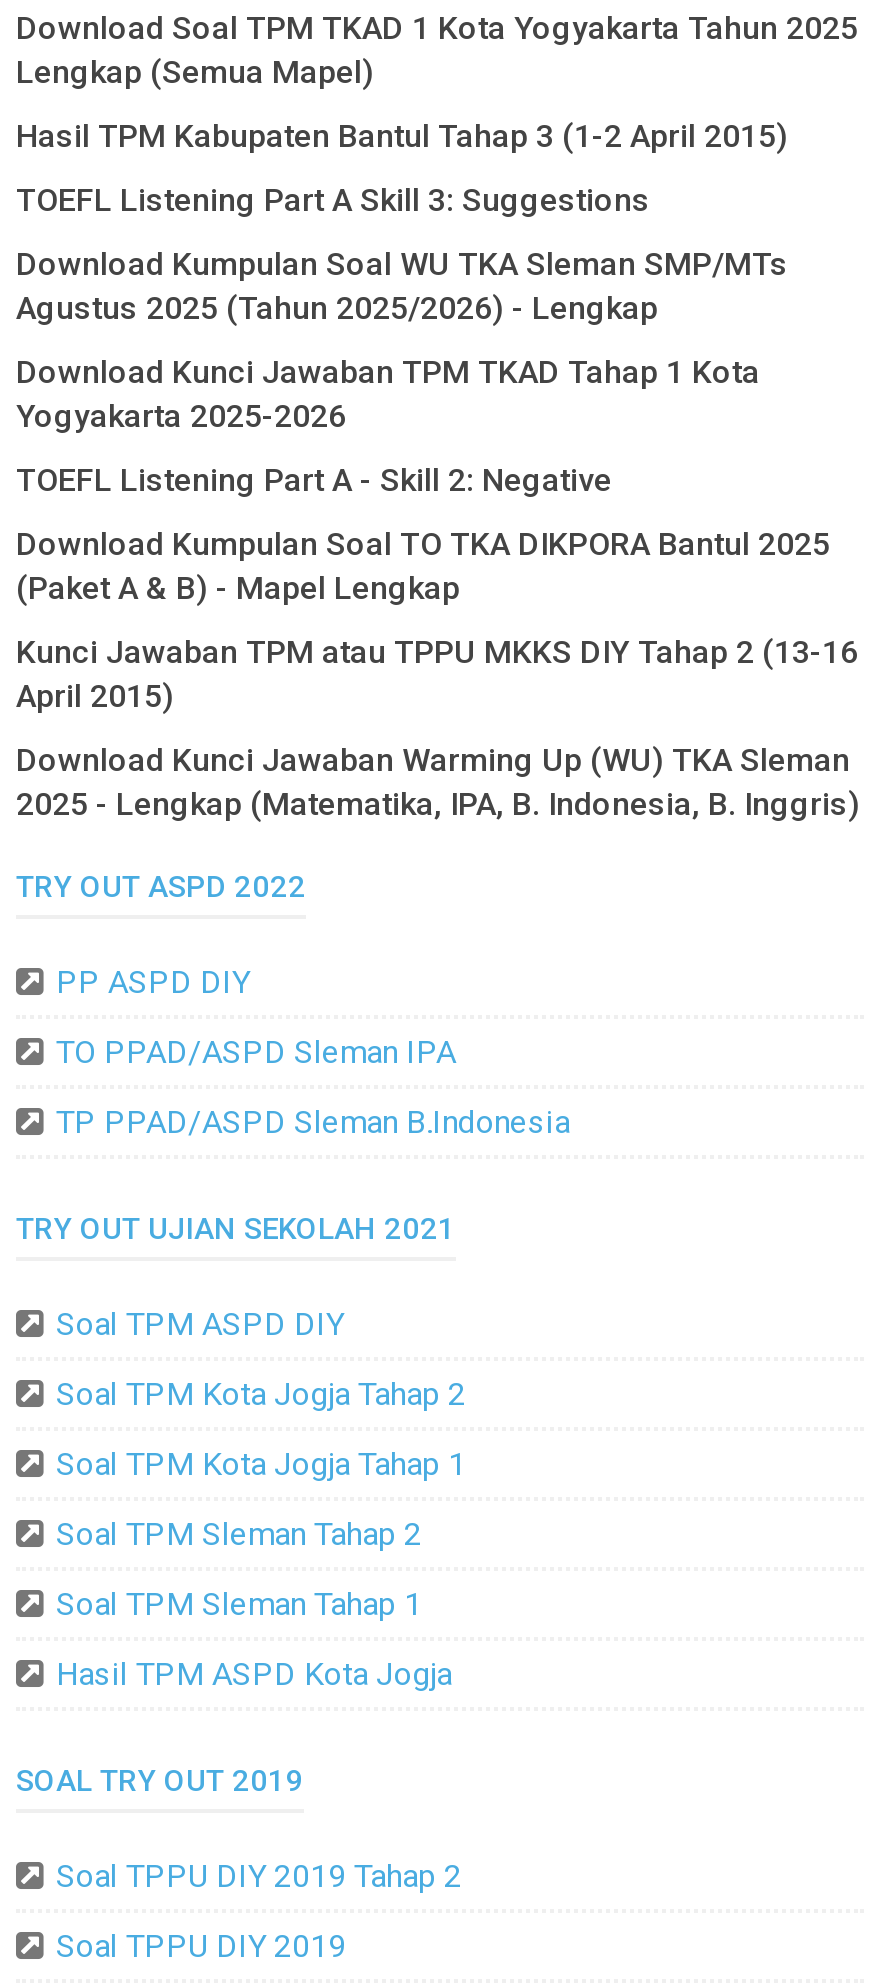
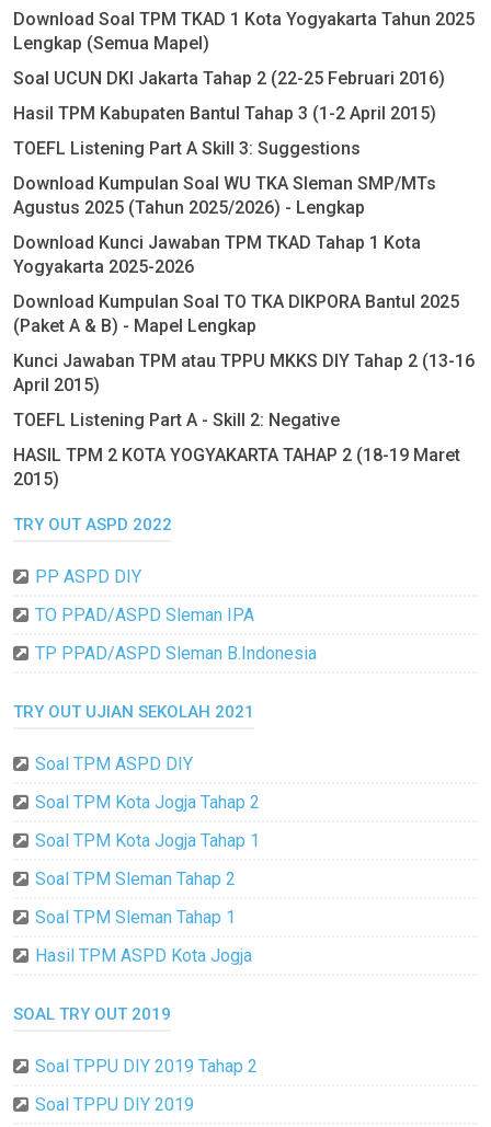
+ Soal UCUN DKI Jakarta Tahap 2 (22-25 Februari 2016)

moved down: TOEFL Listening Part A - Skill 2: Negative

- Download Kunci Jawaban Warming Up (WU) TKA Sleman
- 2025 - Lengkap (Matematika, IPA, B. Indonesia, B. Inggris)
+ HASIL TPM 2 KOTA YOGYAKARTA TAHAP 2 (18-19 Maret
+ 2015)
